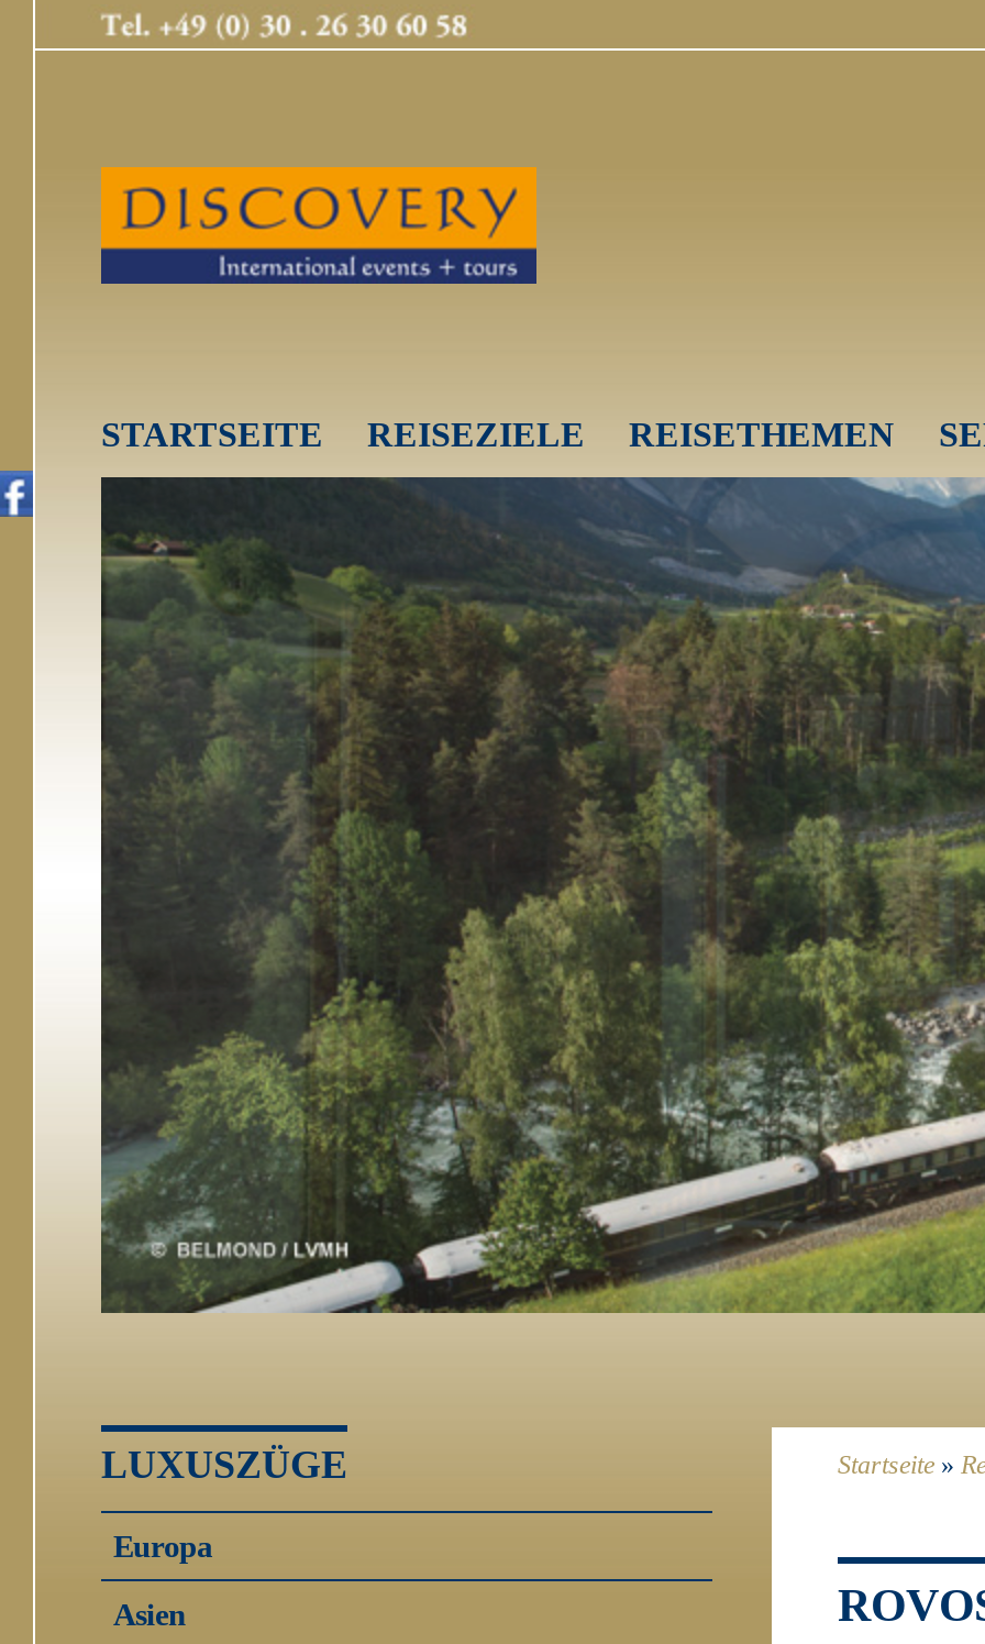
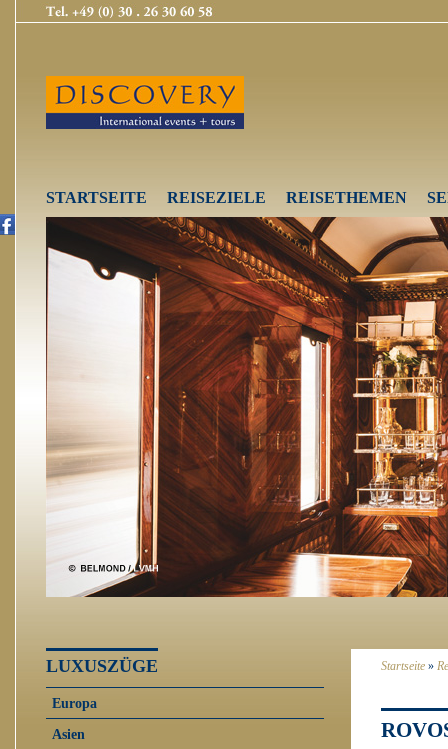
- [image]
+ [image]
